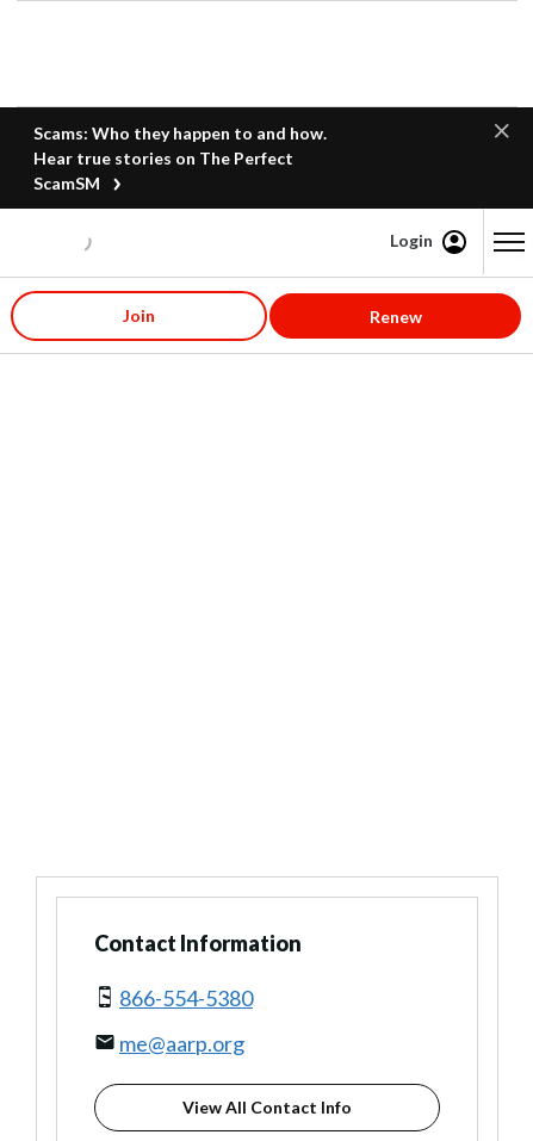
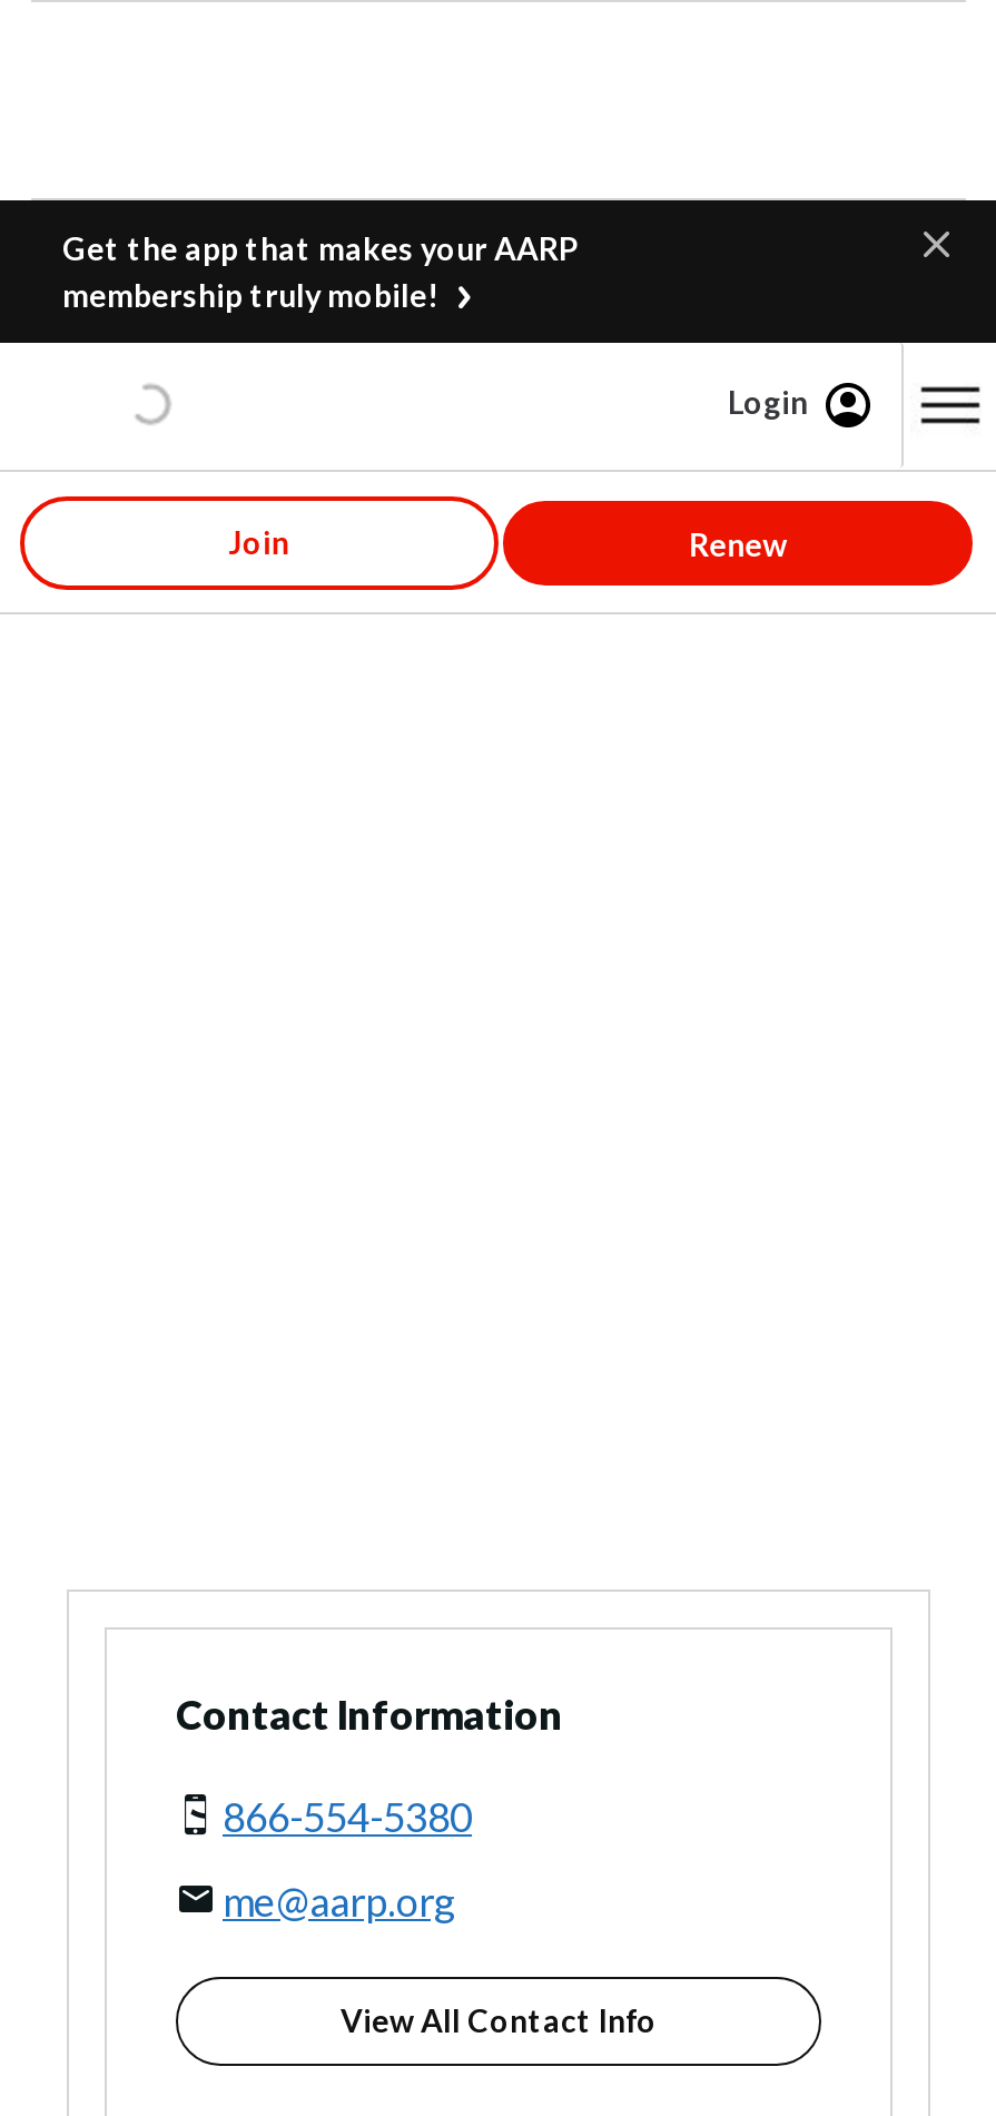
- Scams: Who they happen to and how.
- Hear true stories on The Perfect
- ScamSM
+ Get the app that makes your AARP
+ membership truly mobile!
